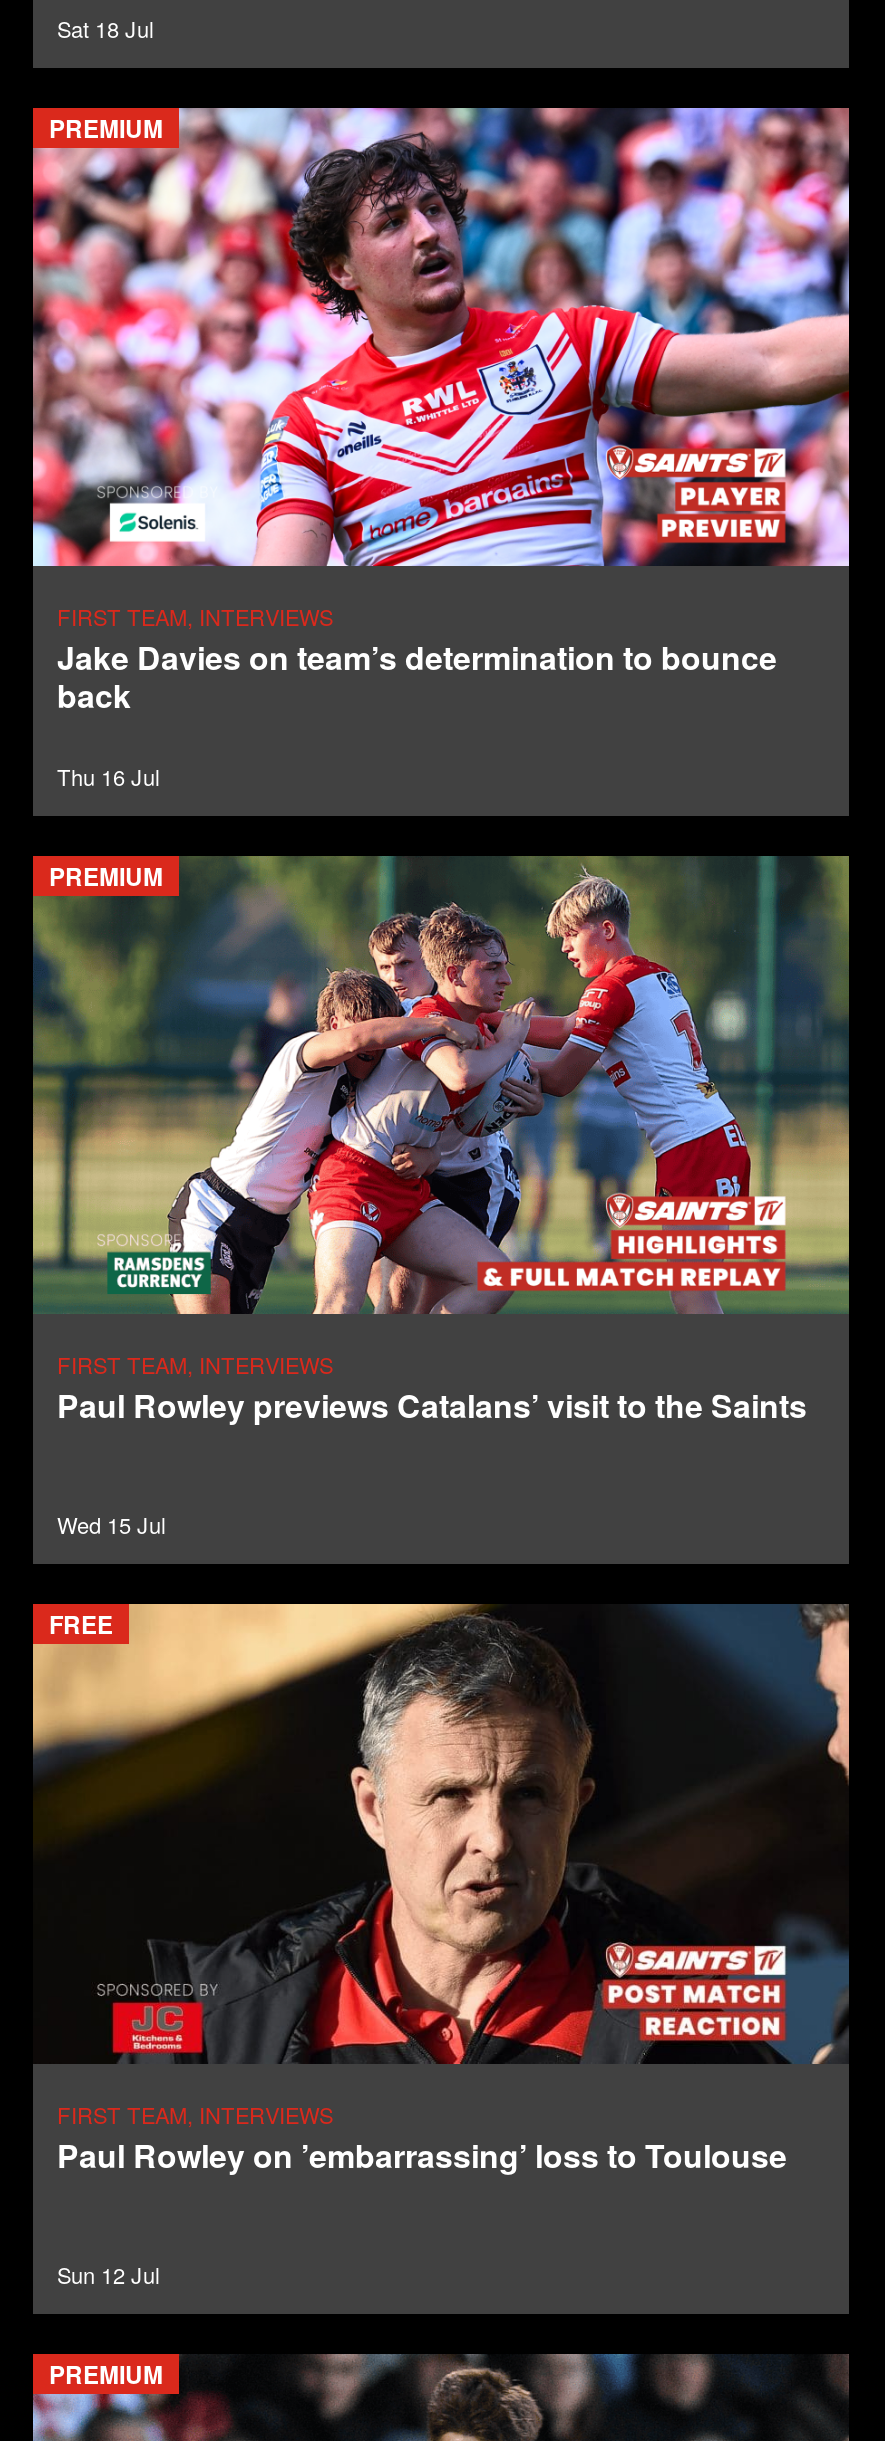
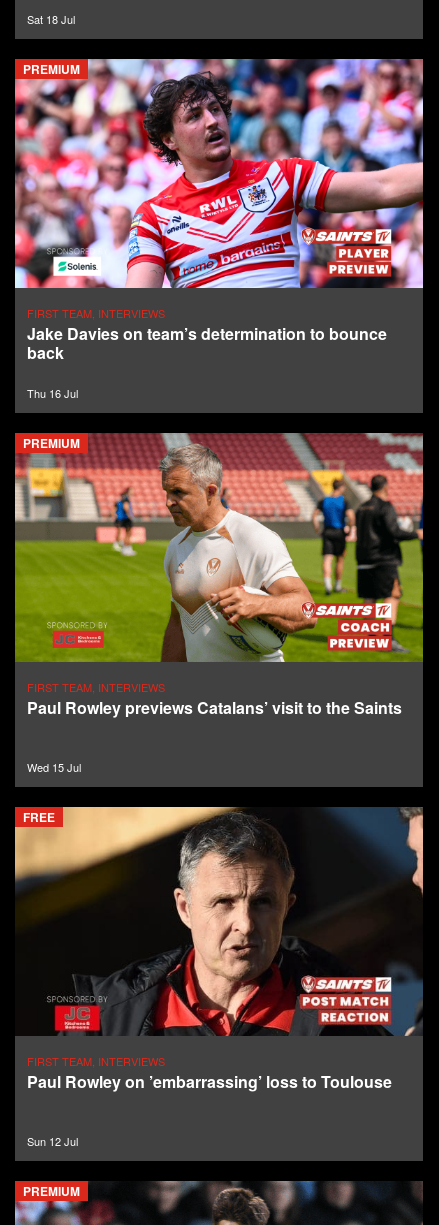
- [image]
+ [image]
